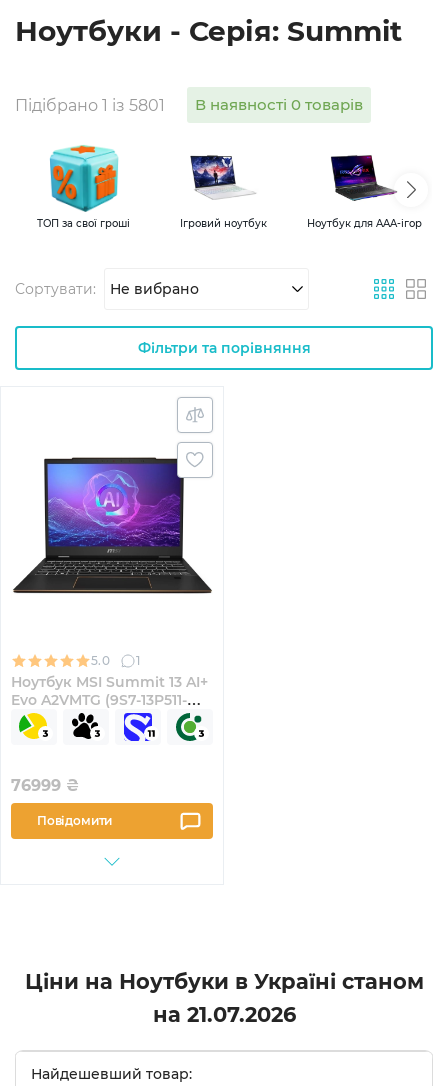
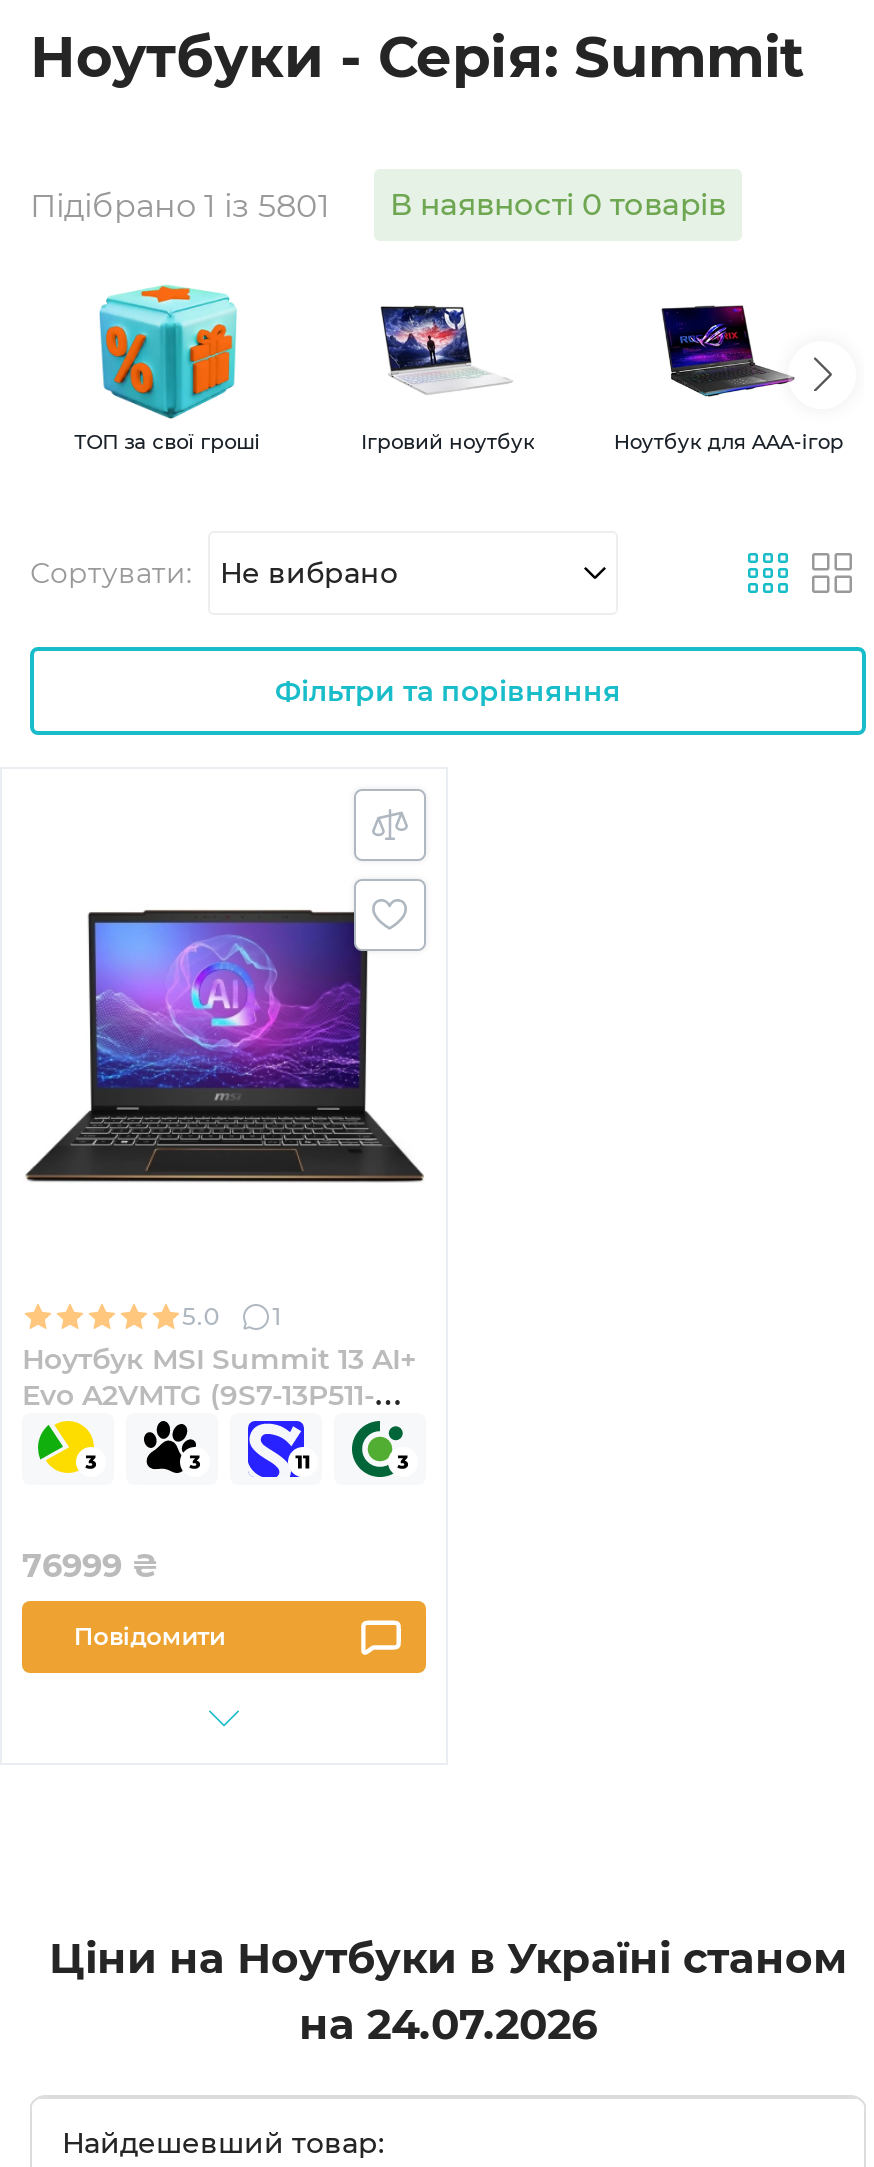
- на 21.07.2026
+ на 24.07.2026
